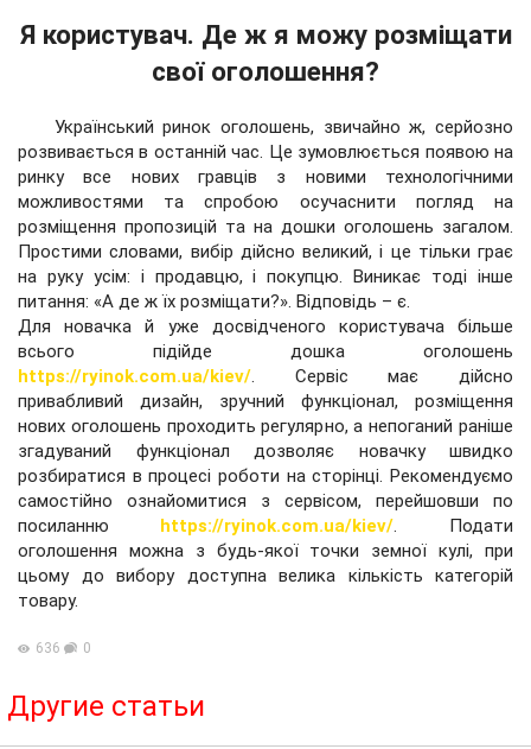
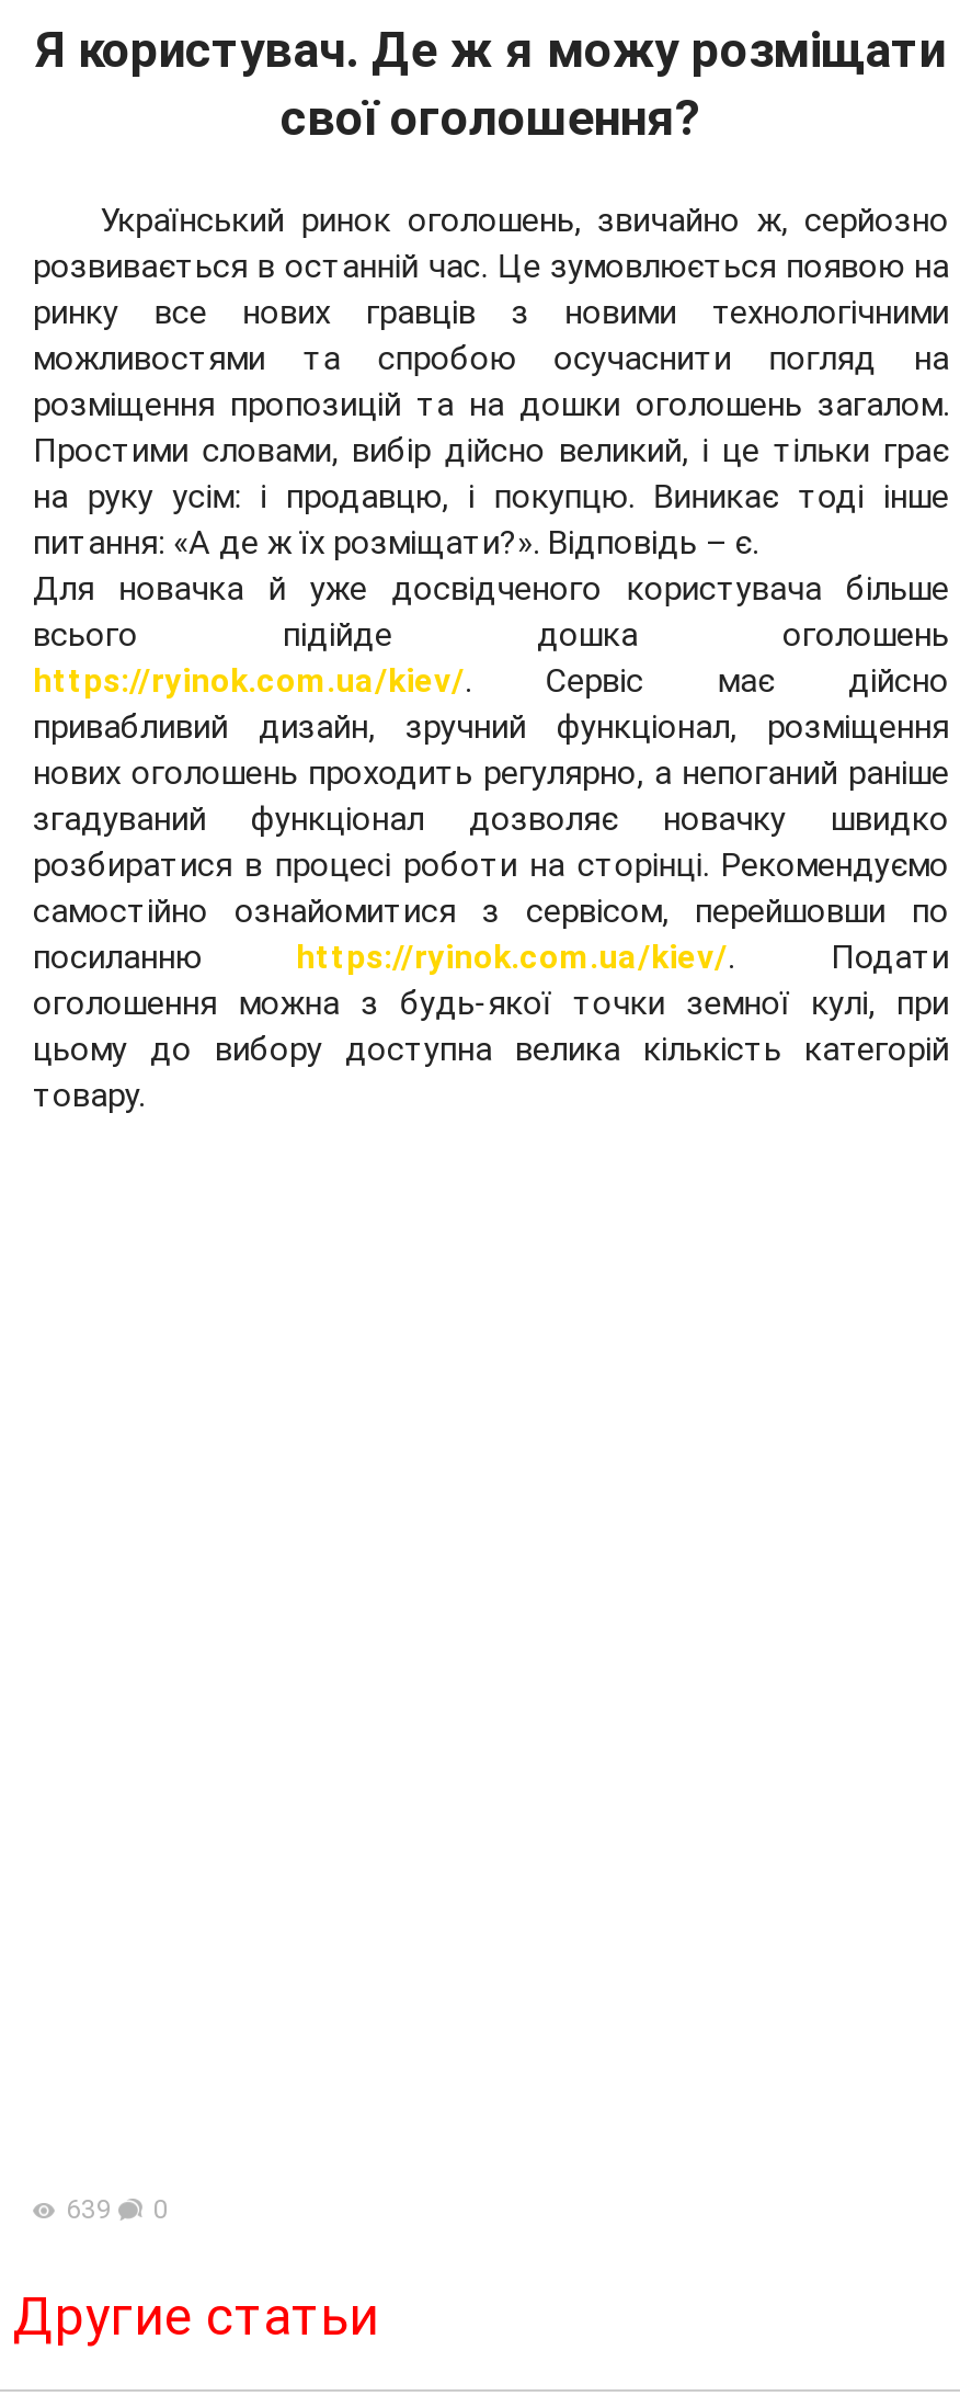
- 636 0
+ 639 0
